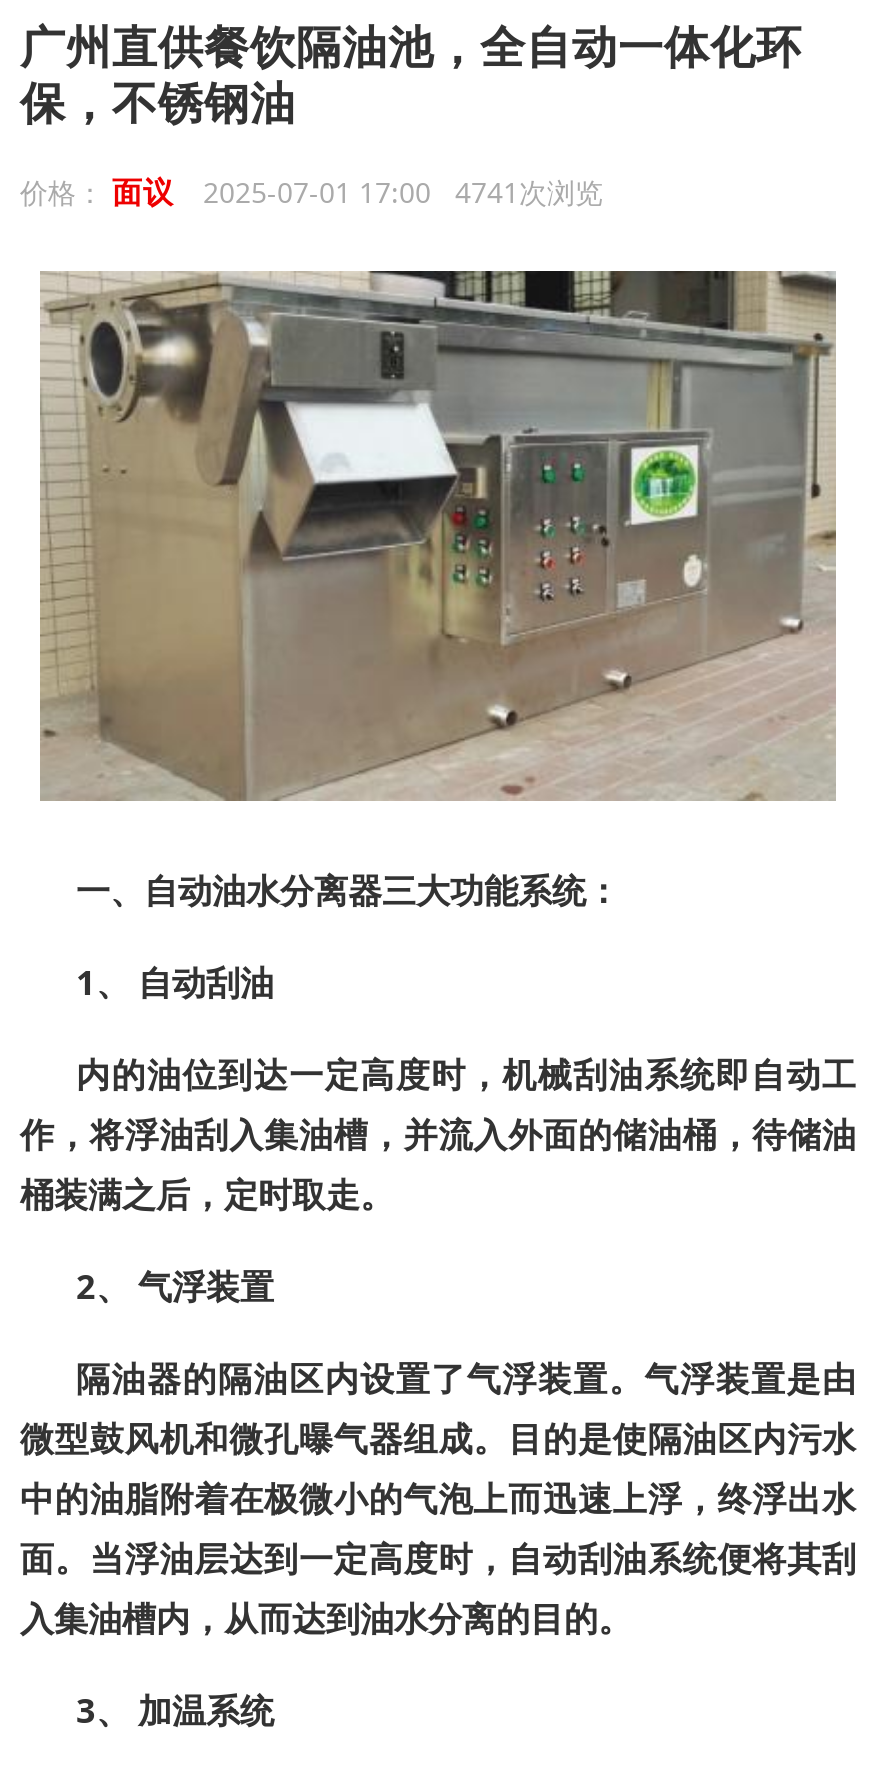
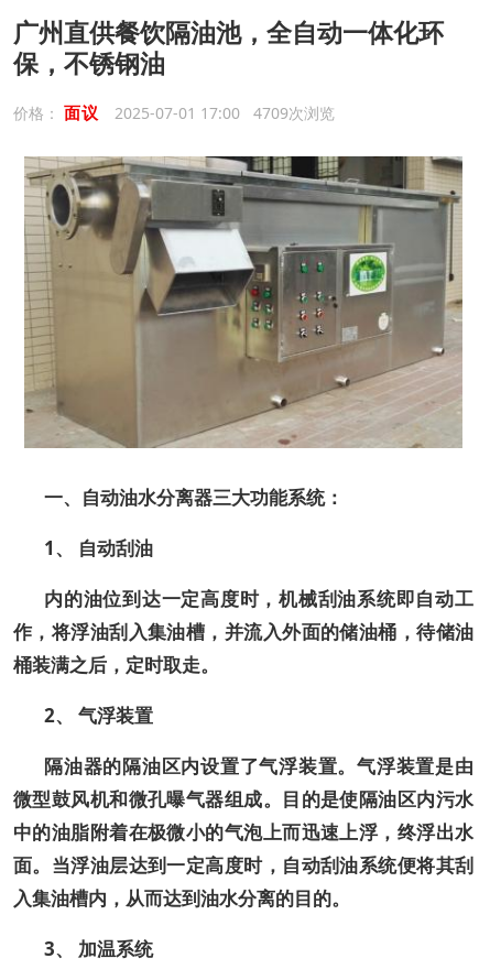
- 价格：面议 2025-07-01 17:00 4741次浏览
+ 价格：面议 2025-07-01 17:00 4709次浏览
